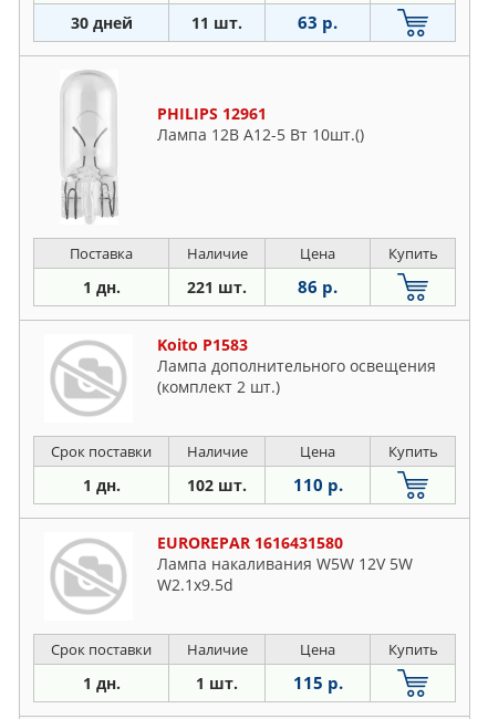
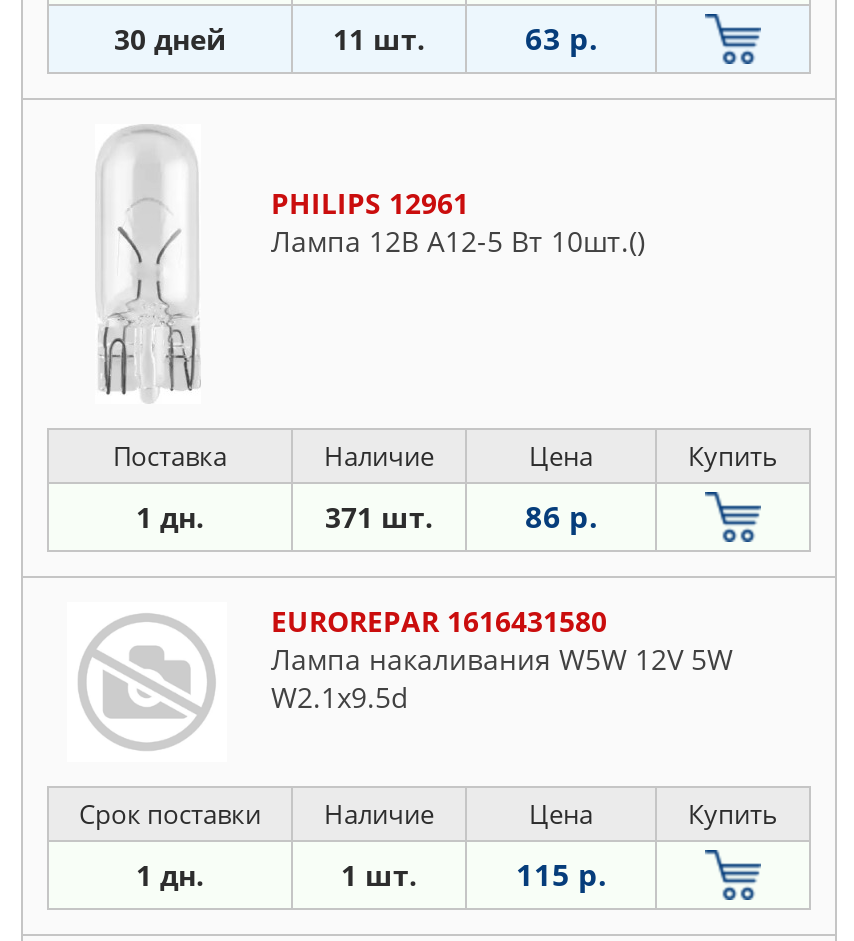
- 221 шт.
+ 371 шт.

- Koito P1583
- Лампа дополнительного освещения
- (комплект 2 шт.)
- Срок поставки
- Наличие
- Цена
- Купить
- 1 дн.
- 102 шт.
- 110 р.
